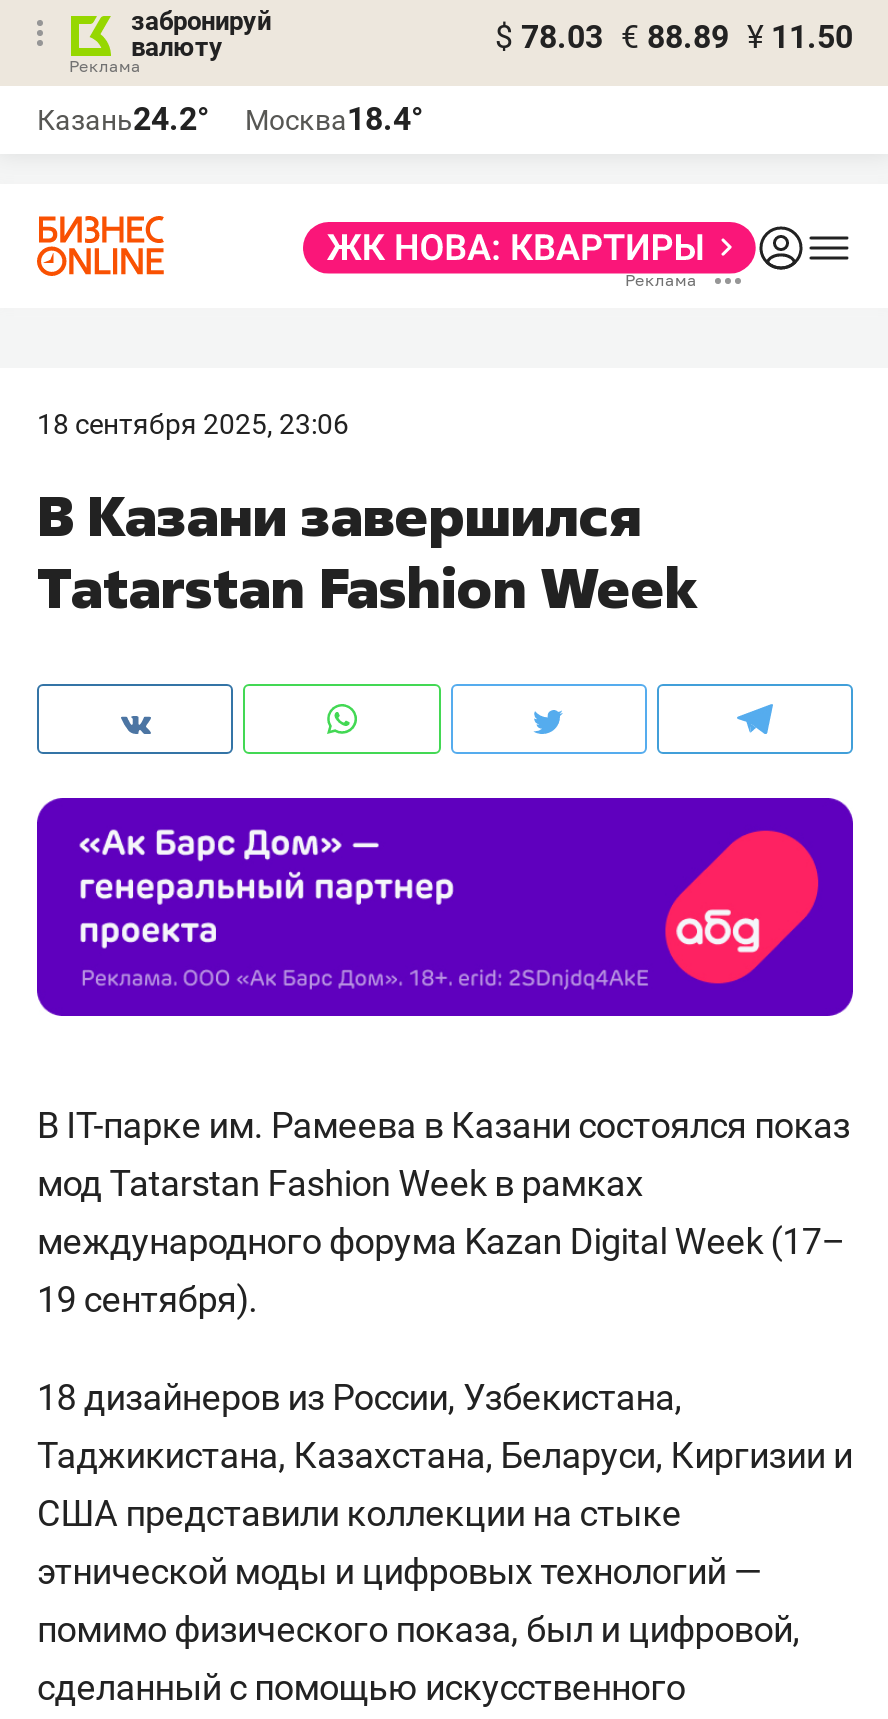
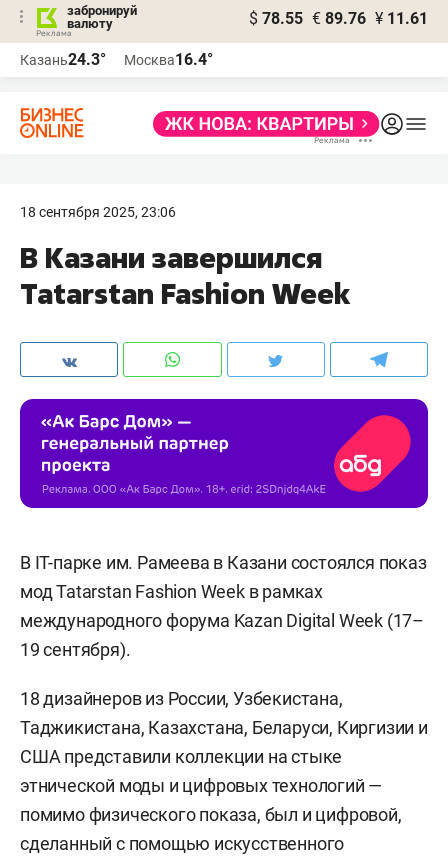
- $ 78.03 € 88.89 ¥ 11.50
+ $ 78.55 € 89.76 ¥ 11.61

- Казань24.2°
+ Казань24.3°

- Москва18.4°
+ Москва16.4°
